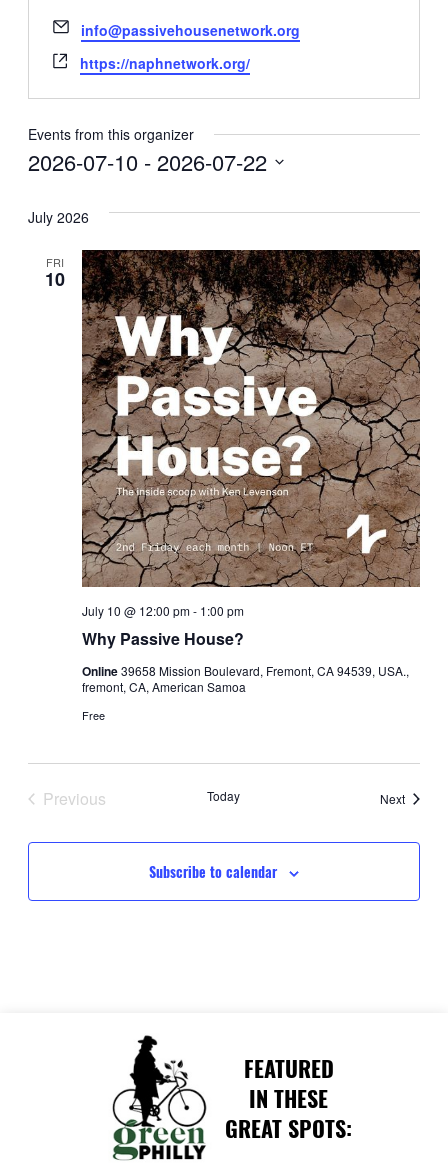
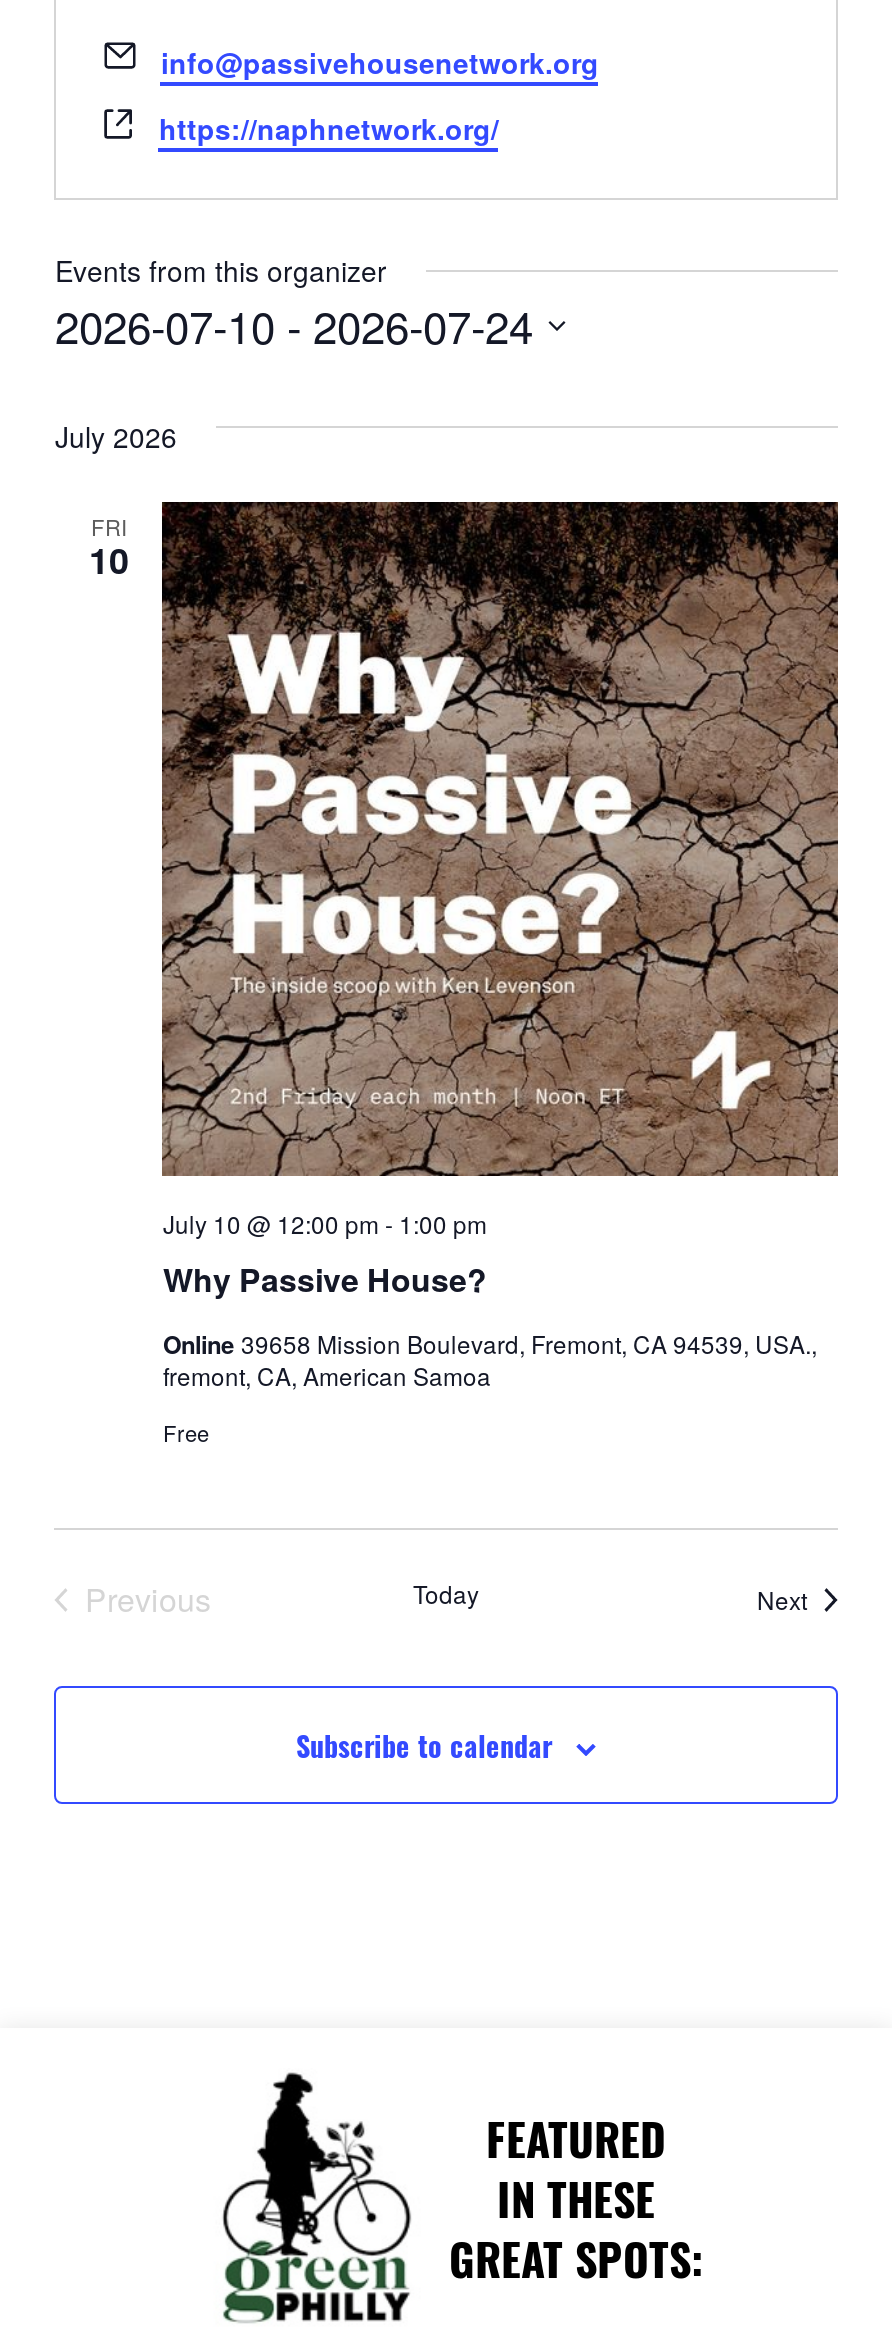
- 2026-07-10 - 2026-07-22
+ 2026-07-10 - 2026-07-24
